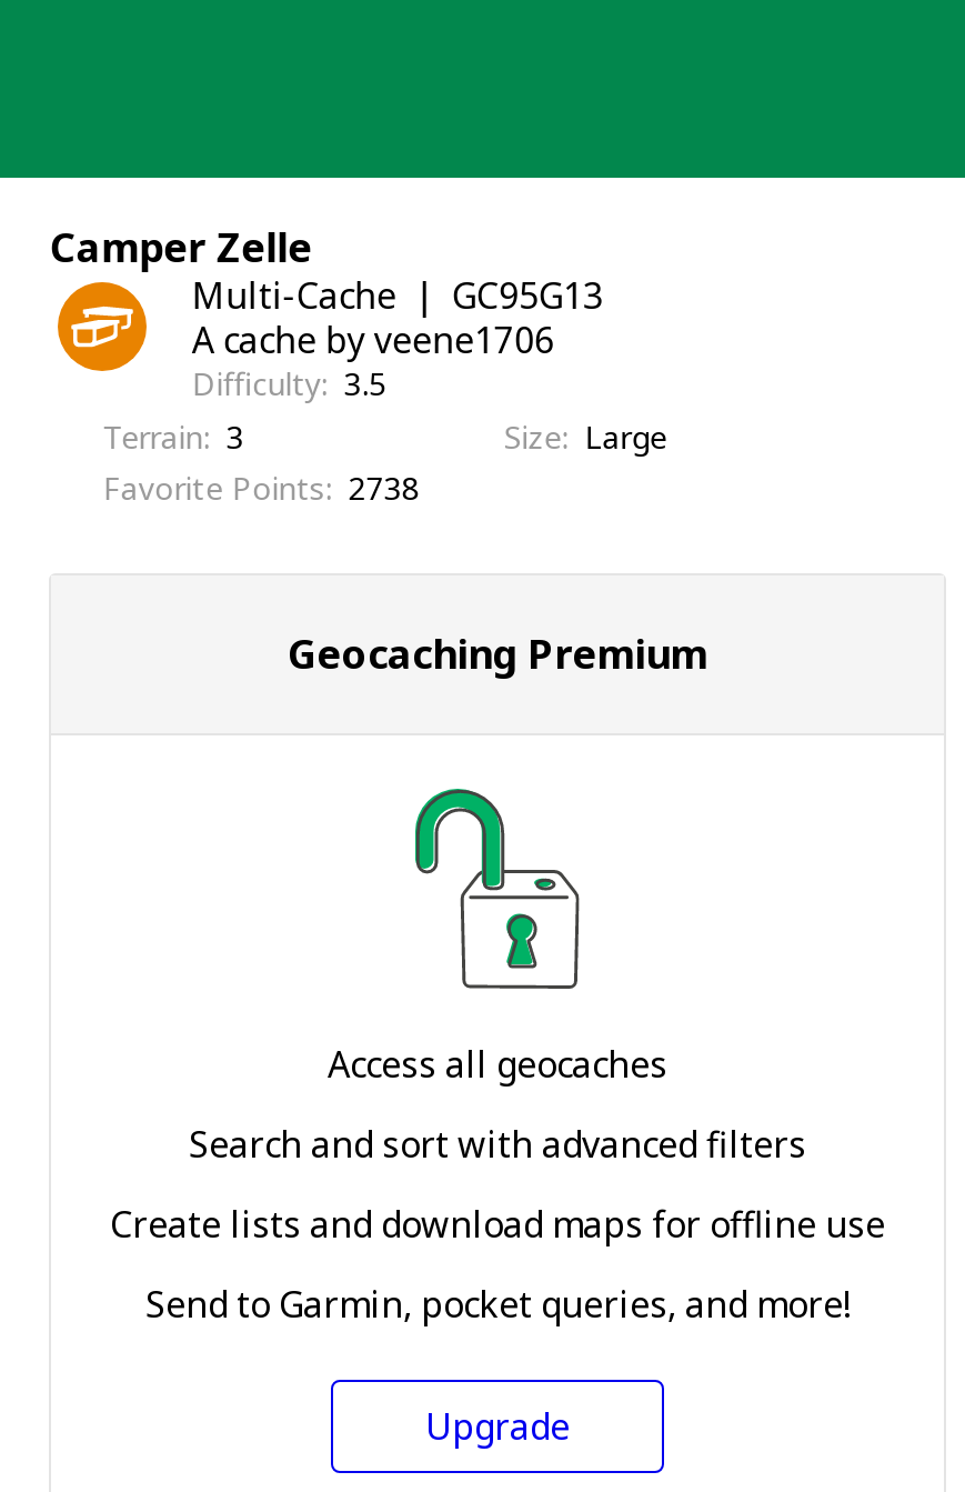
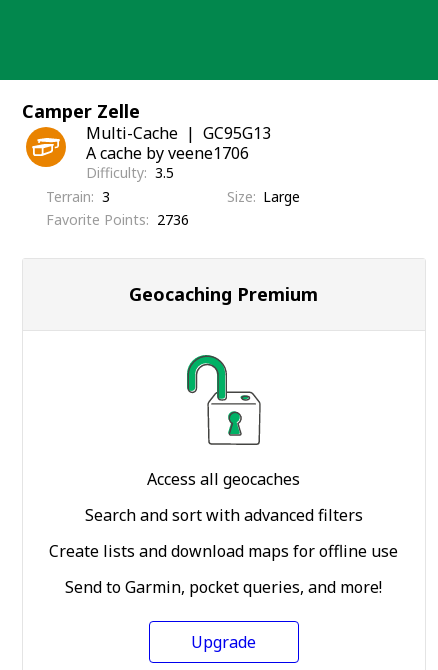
- Favorite Points 2738
+ Favorite Points 2736
